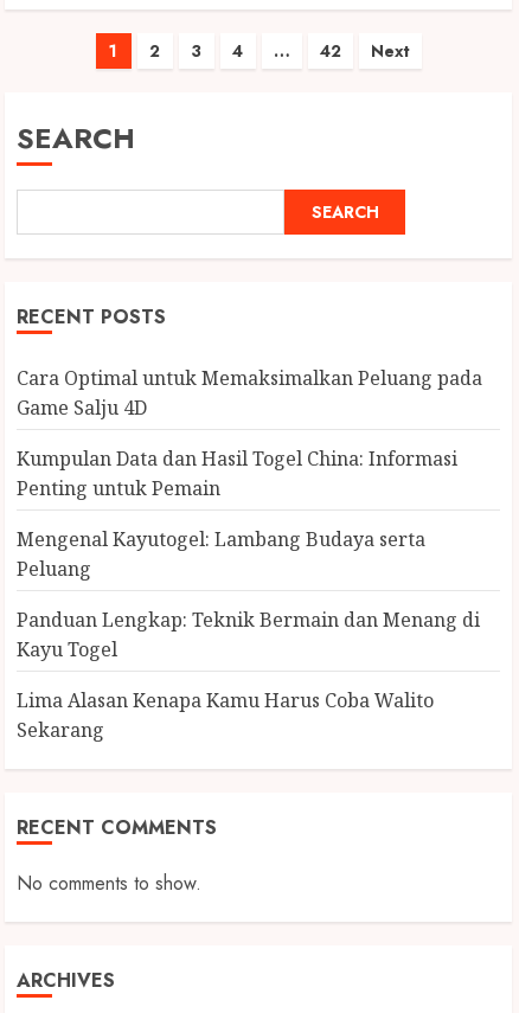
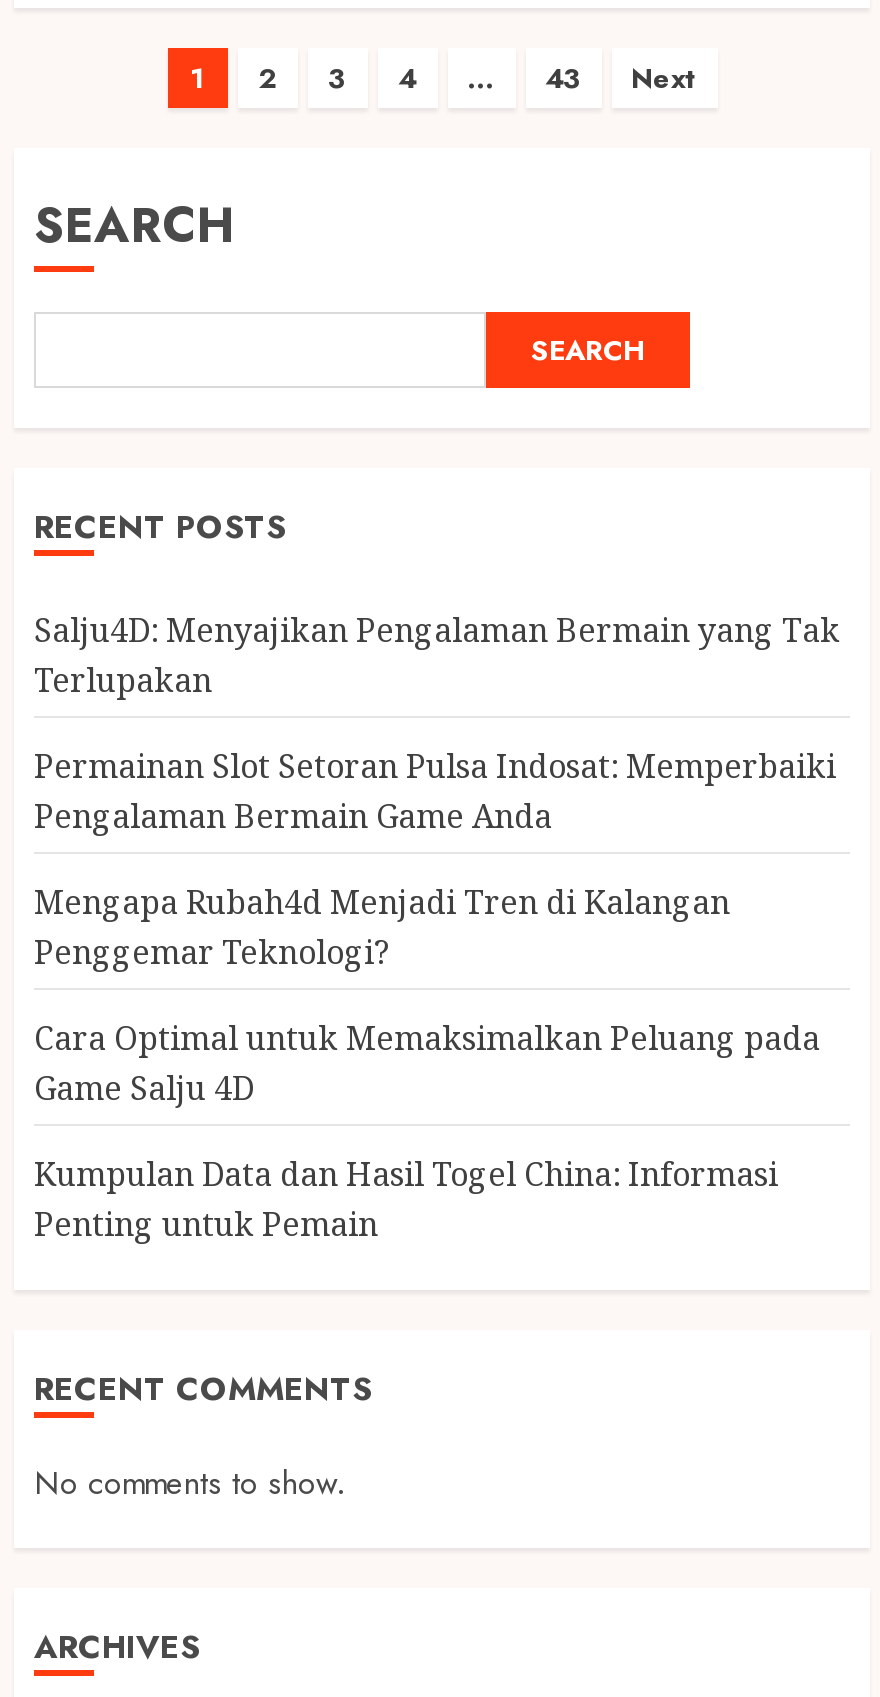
- 42
+ 43

+ Salju4D: Menyajikan Pengalaman Bermain yang Tak
+ Terlupakan
+ Permainan Slot Setoran Pulsa Indosat: Memperbaiki
+ Pengalaman Bermain Game Anda
+ Mengapa Rubah4d Menjadi Tren di Kalangan
+ Penggemar Teknologi?

moved down: Cara Optimal untuk Memaksimalkan Peluang pada | Game Salju 4D | Kumpulan Data dan Hasil Togel China: Informasi | Penting untuk Pemain

- Mengenal Kayutogel: Lambang Budaya serta
- Peluang
- Panduan Lengkap: Teknik Bermain dan Menang di
- Kayu Togel
- Lima Alasan Kenapa Kamu Harus Coba Walito
- Sekarang
